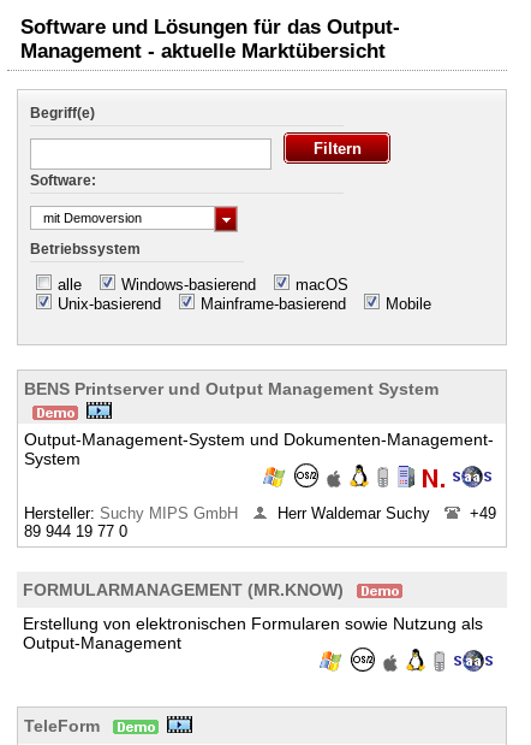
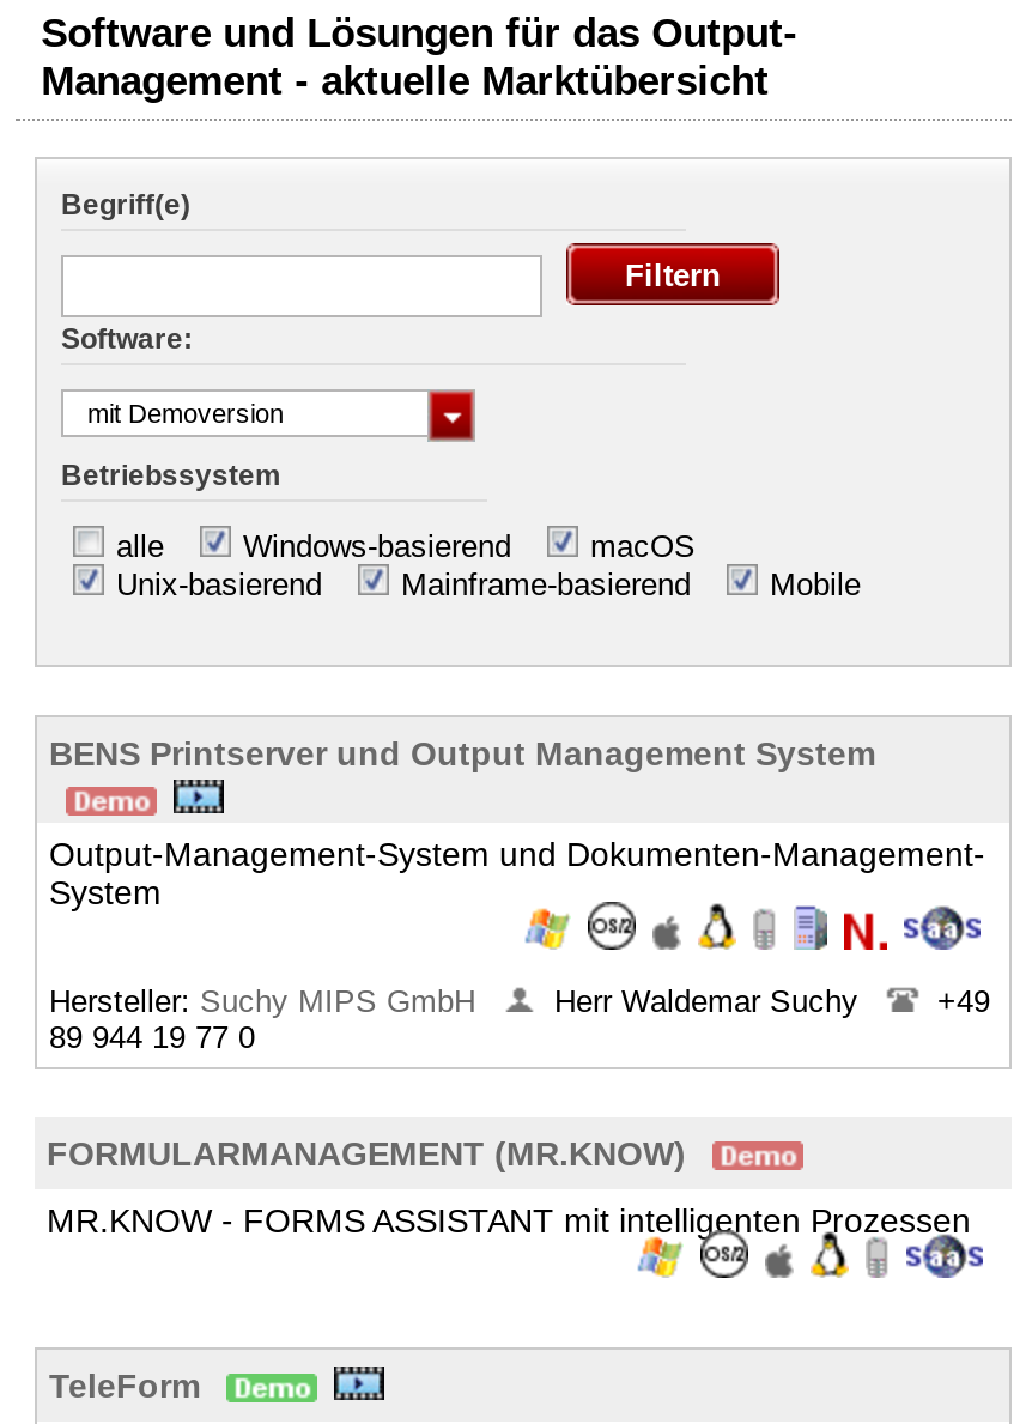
- Erstellung von elektronischen Formularen sowie Nutzung als
- Output-Management
+ MR.KNOW - FORMS ASSISTANT mit intelligenten Prozessen
